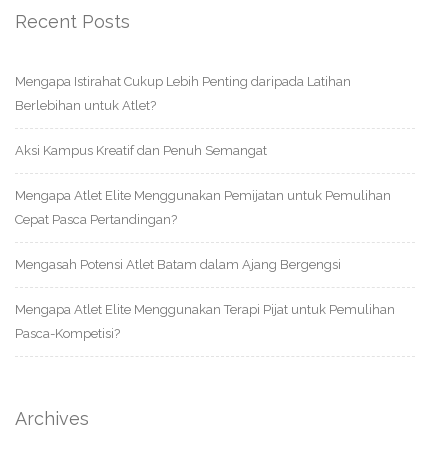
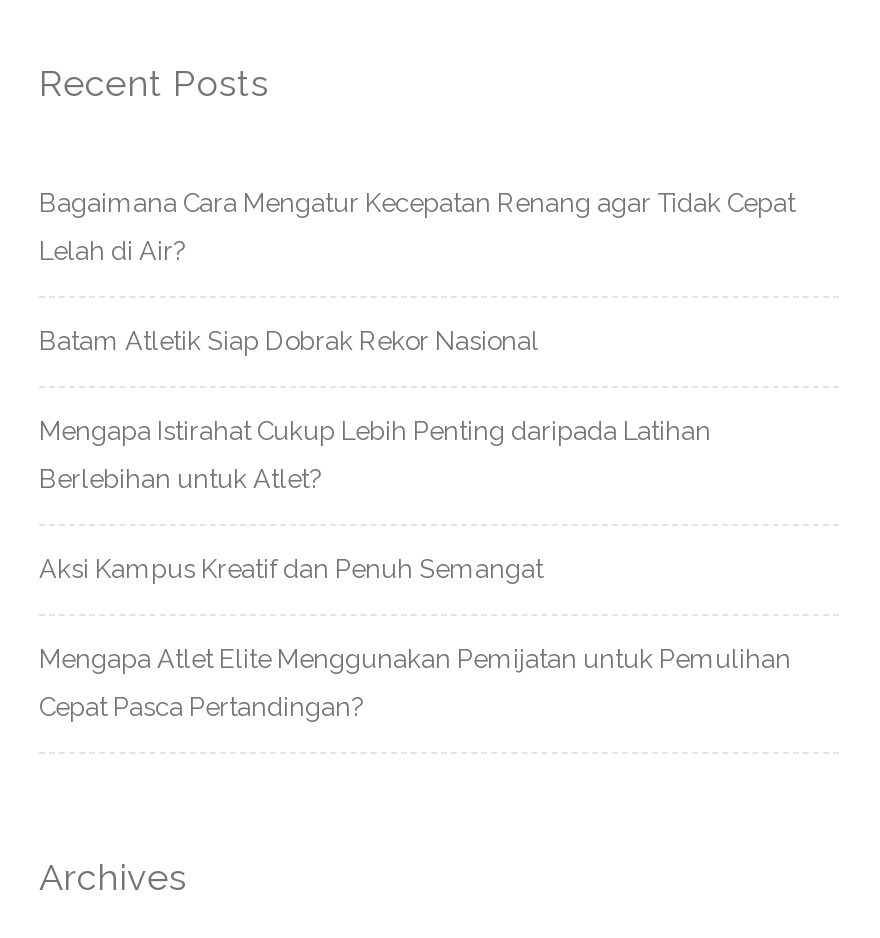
+ Bagaimana Cara Mengatur Kecepatan Renang agar Tidak Cepat
+ Lelah di Air?
+ Batam Atletik Siap Dobrak Rekor Nasional

moved down: Mengapa Istirahat Cukup Lebih Penting daripada Latihan | Berlebihan untuk Atlet? | Aksi Kampus Kreatif dan Penuh Semangat | Mengapa Atlet Elite Menggunakan Pemijatan untuk Pemulihan | Cepat Pasca Pertandingan?

- Mengasah Potensi Atlet Batam dalam Ajang Bergengsi
- Mengapa Atlet Elite Menggunakan Terapi Pijat untuk Pemulihan
- Pasca-Kompetisi?
